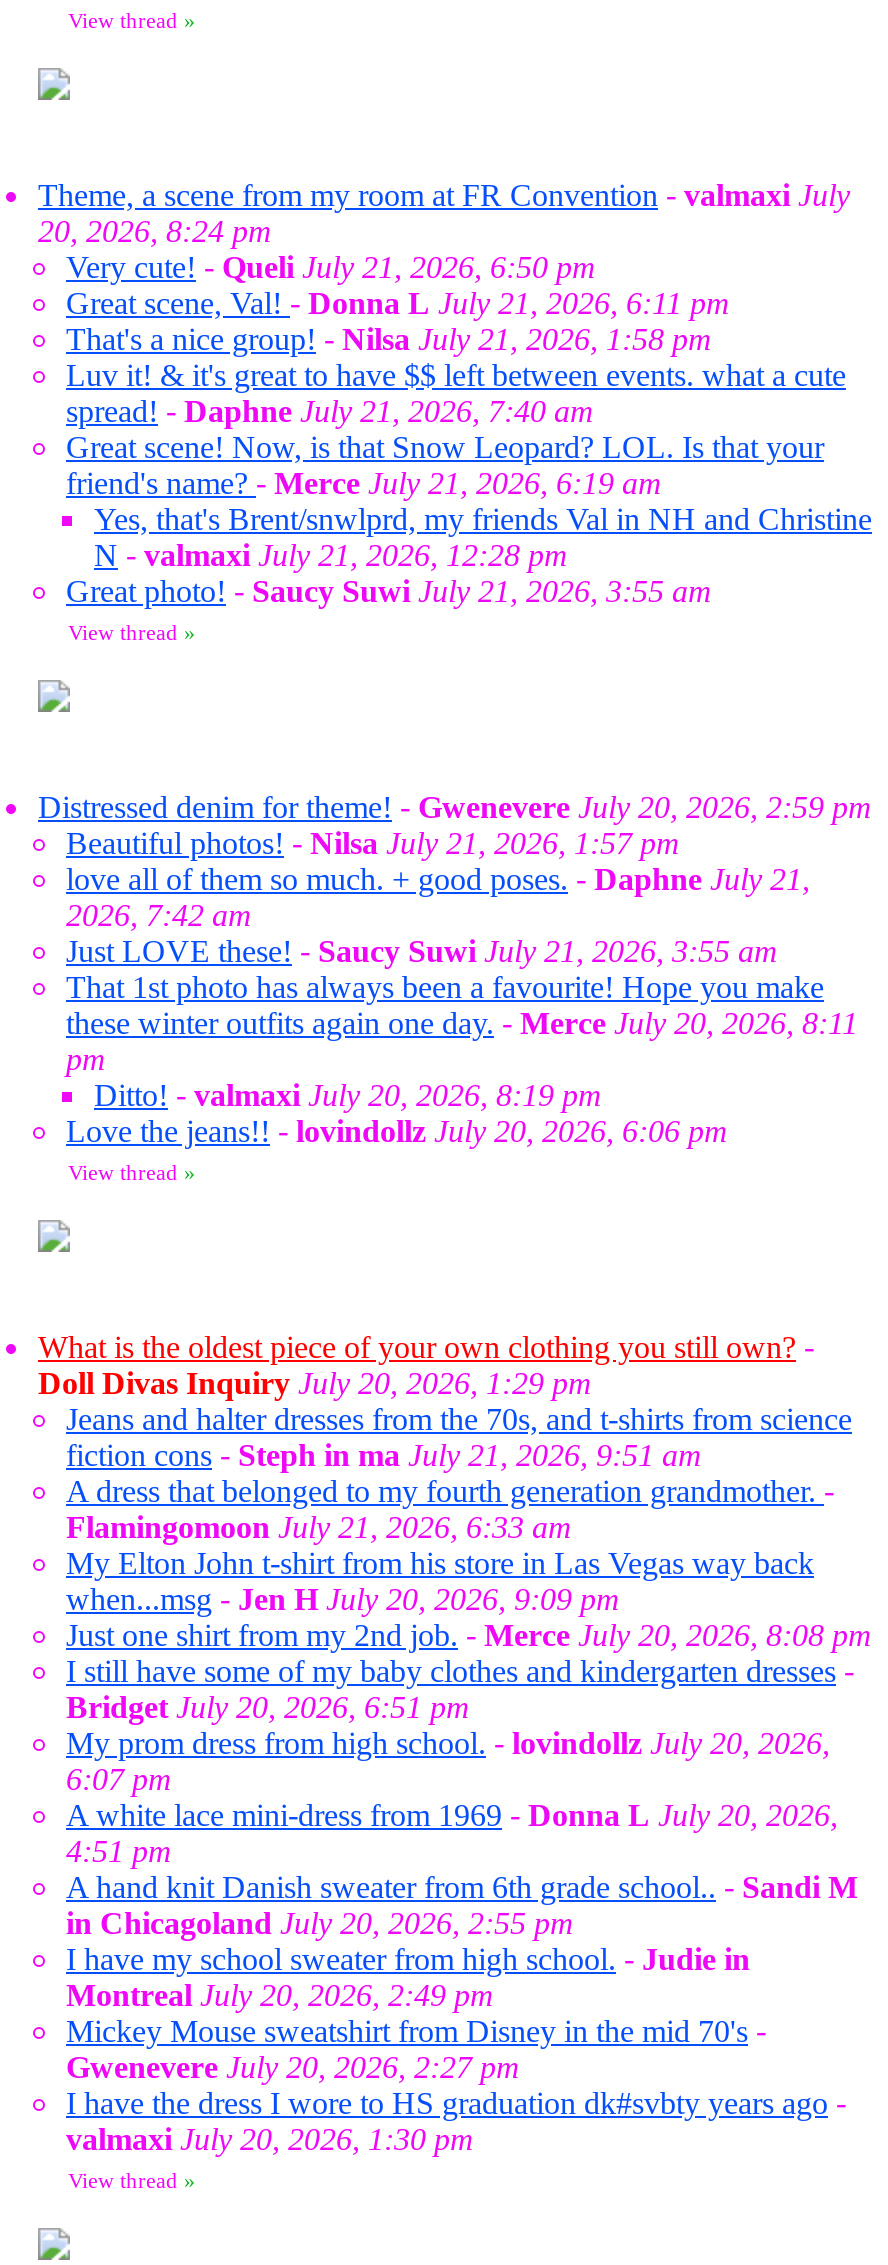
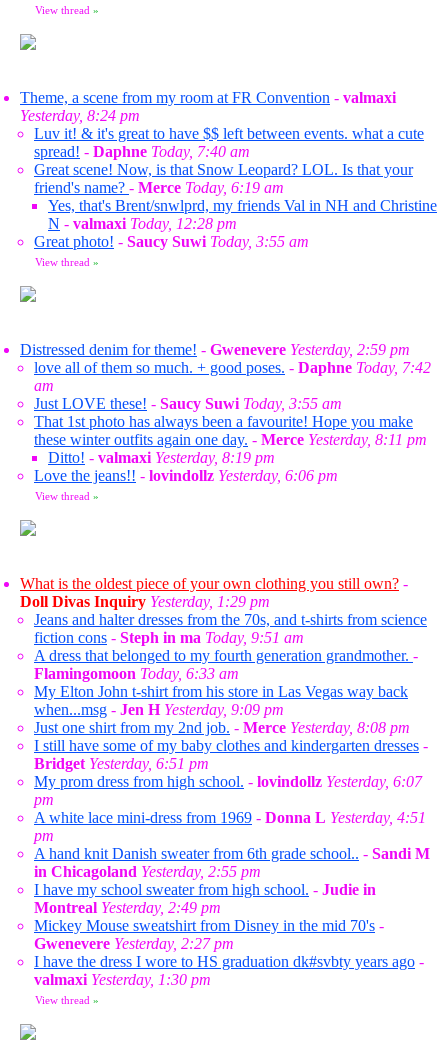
- Theme, a scene from my room at FR Convention - valmaxi July
- 20, 2026, 8:24 pm
- Very cute! - Queli July 21, 2026, 6:50 pm
- Great scene, Val! - Donna L July 21, 2026, 6:11 pm
- That's a nice group! - Nilsa July 21, 2026, 1:58 pm
+ Theme, a scene from my room at FR Convention - valmaxi
+ Yesterday, 8:24 pm

- spread! - Daphne July 21, 2026, 7:40 am
+ spread! - Daphne Today, 7:40 am

- friend's name? - Merce July 21, 2026, 6:19 am
+ friend's name? - Merce Today, 6:19 am

- N - valmaxi July 21, 2026, 12:28 pm
- Great photo! - Saucy Suwi July 21, 2026, 3:55 am
+ N - valmaxi Today, 12:28 pm
+ Great photo! - Saucy Suwi Today, 3:55 am

- Distressed denim for theme! - Gwenevere July 20, 2026, 2:59 pm
- Beautiful photos! - Nilsa July 21, 2026, 1:57 pm
- love all of them so much. + good poses. - Daphne July 21,
- 2026, 7:42 am
- Just LOVE these! - Saucy Suwi July 21, 2026, 3:55 am
+ Distressed denim for theme! - Gwenevere Yesterday, 2:59 pm
+ love all of them so much. + good poses. - Daphne Today, 7:42
+ am
+ Just LOVE these! - Saucy Suwi Today, 3:55 am

- these winter outfits again one day. - Merce July 20, 2026, 8:11
- pm
- Ditto! - valmaxi July 20, 2026, 8:19 pm
- Love the jeans!! - lovindollz July 20, 2026, 6:06 pm
+ these winter outfits again one day. - Merce Yesterday, 8:11 pm
+ Ditto! - valmaxi Yesterday, 8:19 pm
+ Love the jeans!! - lovindollz Yesterday, 6:06 pm

- Doll Divas Inquiry July 20, 2026, 1:29 pm
+ Doll Divas Inquiry Yesterday, 1:29 pm

- fiction cons - Steph in ma July 21, 2026, 9:51 am
+ fiction cons - Steph in ma Today, 9:51 am

- Flamingomoon July 21, 2026, 6:33 am
+ Flamingomoon Today, 6:33 am

- when...msg - Jen H July 20, 2026, 9:09 pm
- Just one shirt from my 2nd job. - Merce July 20, 2026, 8:08 pm
+ when...msg - Jen H Yesterday, 9:09 pm
+ Just one shirt from my 2nd job. - Merce Yesterday, 8:08 pm

- Bridget July 20, 2026, 6:51 pm
- My prom dress from high school. - lovindollz July 20, 2026,
- 6:07 pm
- A white lace mini-dress from 1969 - Donna L July 20, 2026,
- 4:51 pm
+ Bridget Yesterday, 6:51 pm
+ My prom dress from high school. - lovindollz Yesterday, 6:07
+ pm
+ A white lace mini-dress from 1969 - Donna L Yesterday, 4:51
+ pm

- in Chicagoland July 20, 2026, 2:55 pm
+ in Chicagoland Yesterday, 2:55 pm

- Montreal July 20, 2026, 2:49 pm
+ Montreal Yesterday, 2:49 pm

- Gwenevere July 20, 2026, 2:27 pm
+ Gwenevere Yesterday, 2:27 pm

- valmaxi July 20, 2026, 1:30 pm
+ valmaxi Yesterday, 1:30 pm
